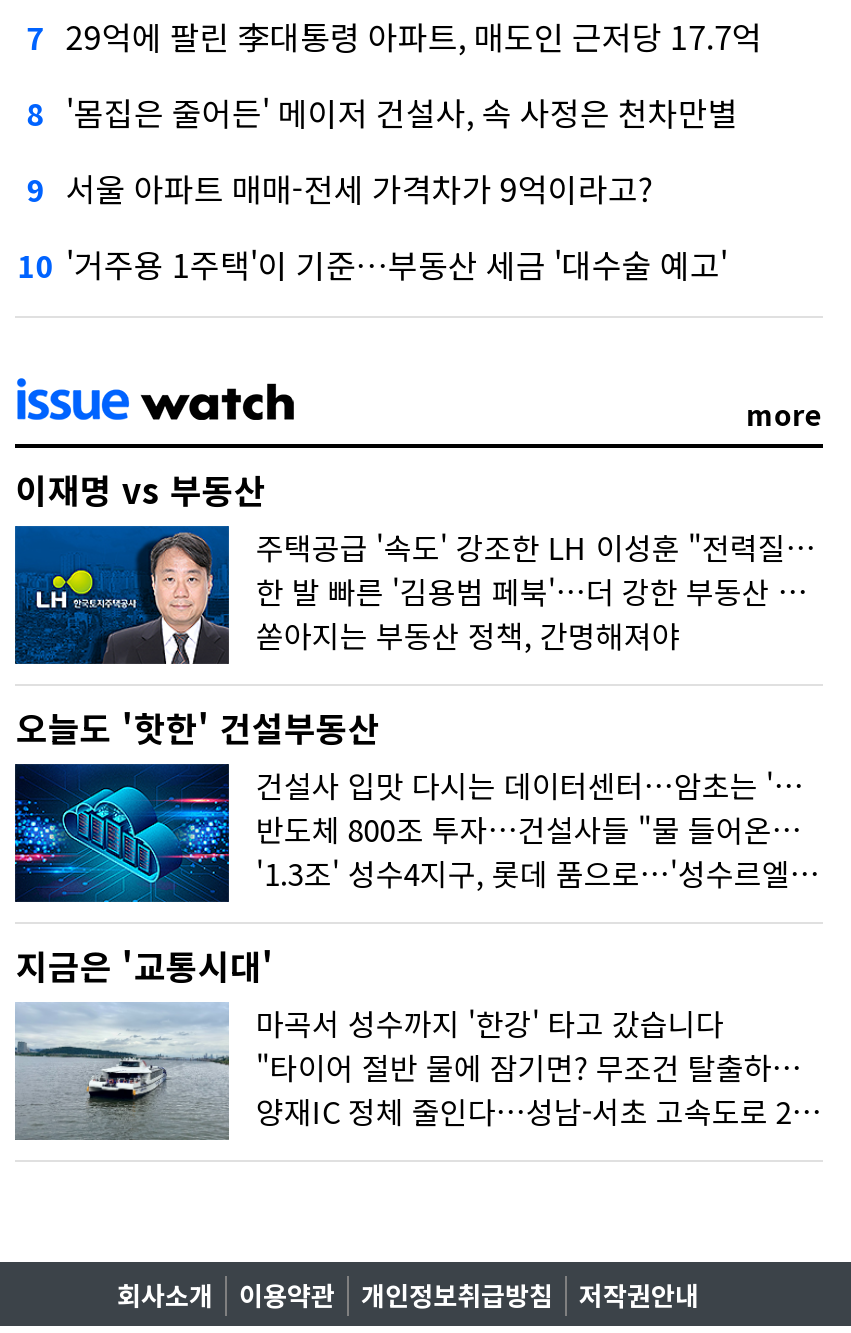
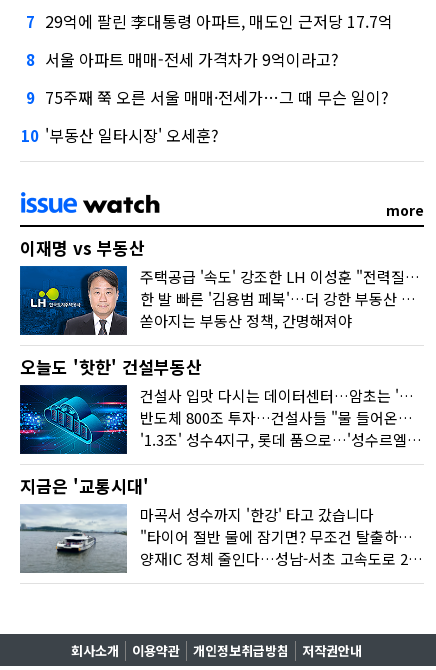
- 8 '몸집은 줄어든' 메이저 건설사, 속 사정은 천차만별
+ 8 서울 아파트 매매-전세 가격차가 9억이라고?

- 9 서울 아파트 매매-전세 가격차가 9억이라고?
+ 9 75주째 쭉 오른 서울 매매·전세가…그 때 무슨 일이?

- 10 '거주용 1주택'이 기준…부동산 세금 '대수술 예고'
+ 10 '부동산 일타시장' 오세훈?
